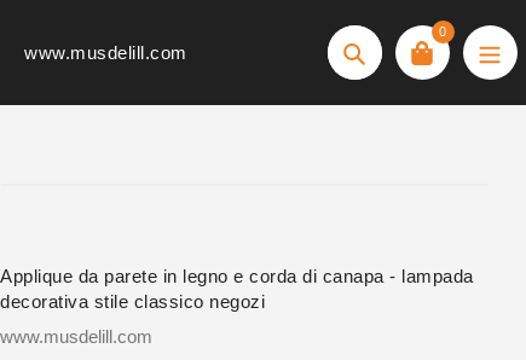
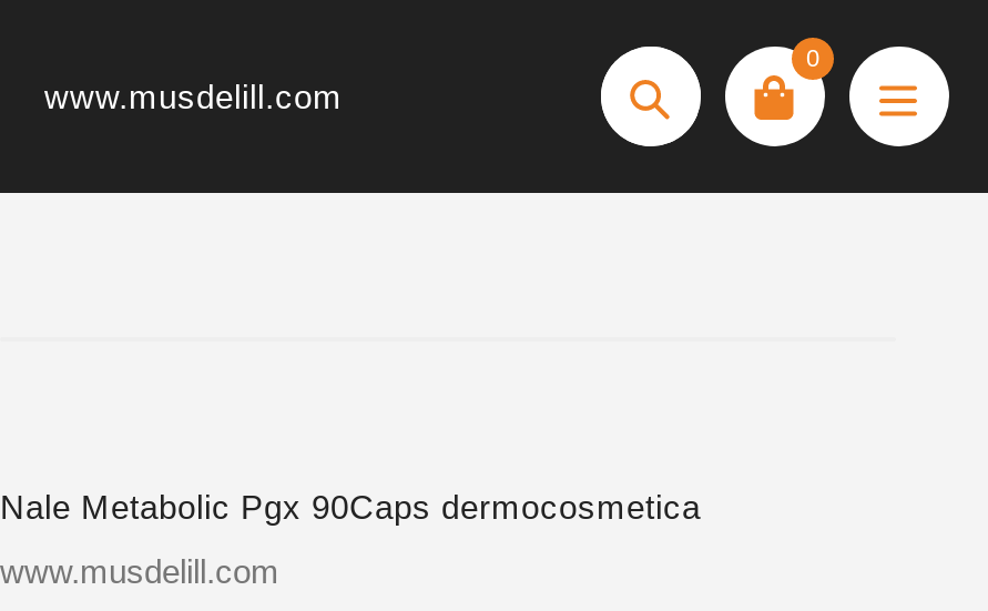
- Applique da parete in legno e corda di canapa - lampada
- decorativa stile classico negozi
+ Nale Metabolic Pgx 90Caps dermocosmetica
